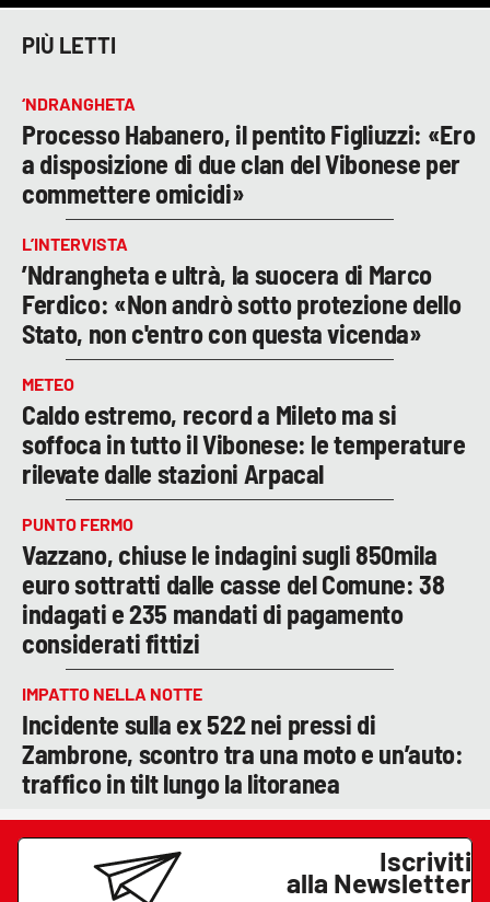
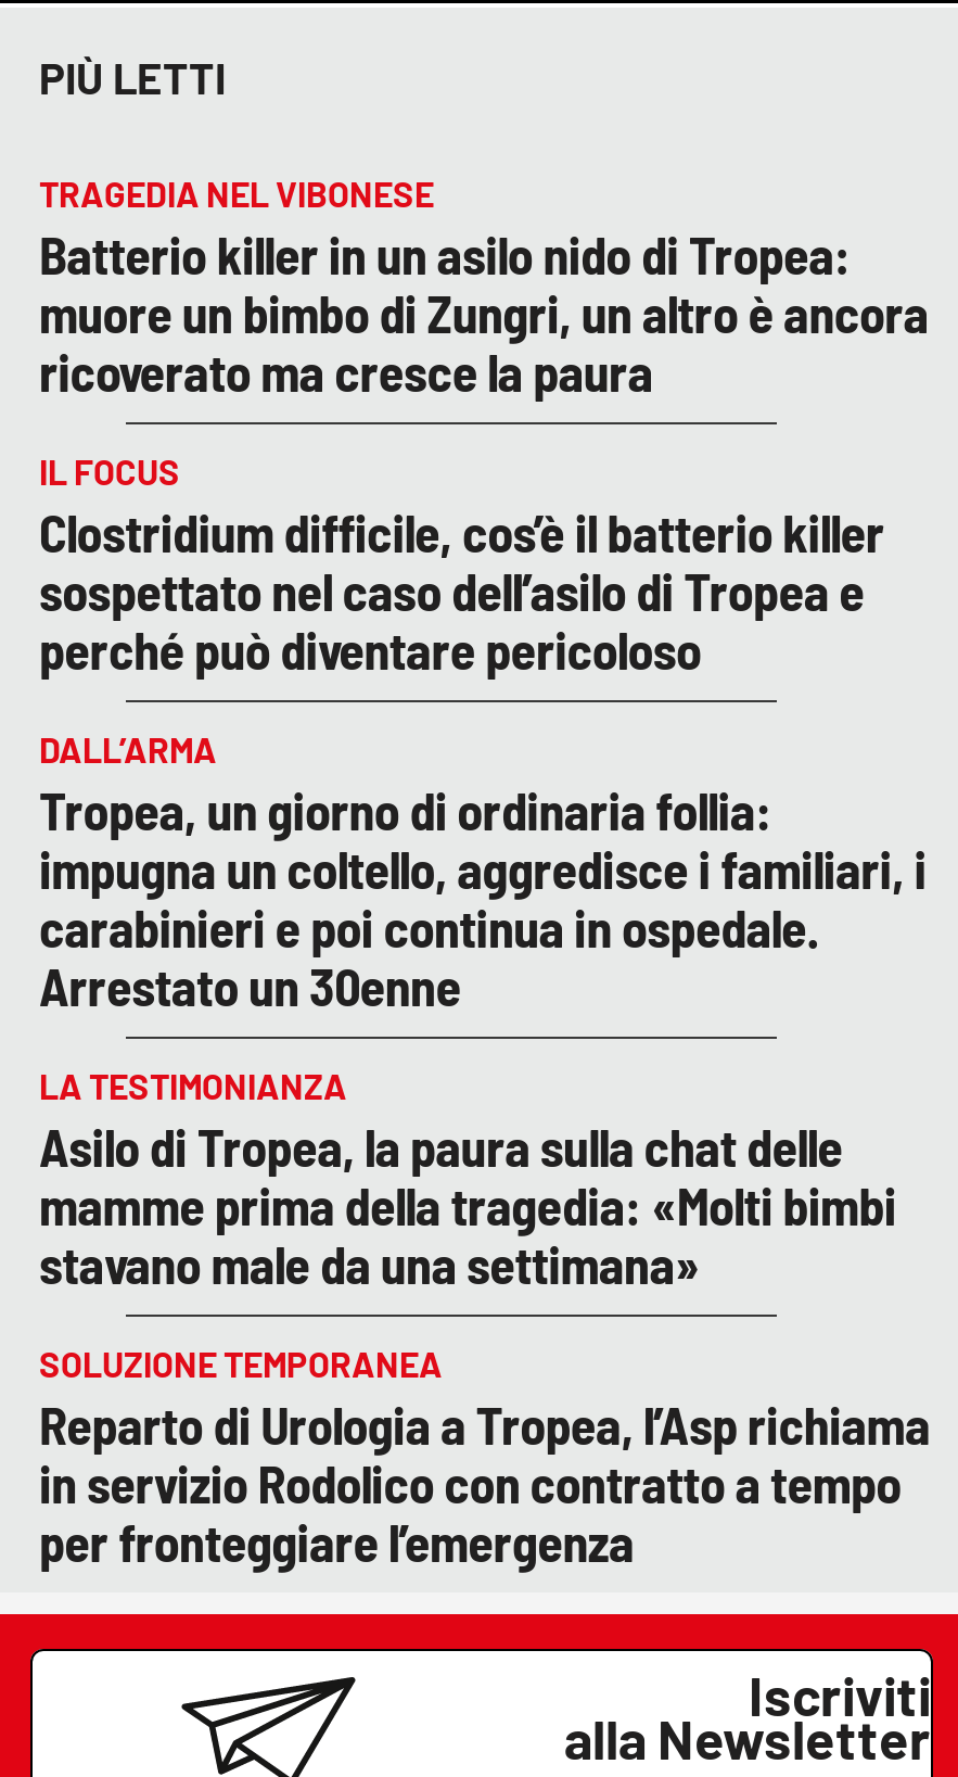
- ‘NDRANGHETA
- Processo Habanero, il pentito Figliuzzi: «Ero
- a disposizione di due clan del Vibonese per
- commettere omicidi»
+ TRAGEDIA NEL VIBONESE
+ Batterio killer in un asilo nido di Tropea:
+ muore un bimbo di Zungri, un altro è ancora
+ ricoverato ma cresce la paura

- L’INTERVISTA
- ’Ndrangheta e ultrà, la suocera di Marco
- Ferdico: «Non andrò sotto protezione dello
- Stato, non c'entro con questa vicenda»
+ IL FOCUS
+ Clostridium difficile, cos’è il batterio killer
+ sospettato nel caso dell’asilo di Tropea e
+ perché può diventare pericoloso

- METEO
- Caldo estremo, record a Mileto ma si
- soffoca in tutto il Vibonese: le temperature
- rilevate dalle stazioni Arpacal
+ DALL’ARMA
+ Tropea, un giorno di ordinaria follia:
+ impugna un coltello, aggredisce i familiari, i
+ carabinieri e poi continua in ospedale.
+ Arrestato un 30enne

- PUNTO FERMO
- Vazzano, chiuse le indagini sugli 850mila
- euro sottratti dalle casse del Comune: 38
- indagati e 235 mandati di pagamento
- considerati fittizi
+ LA TESTIMONIANZA
+ Asilo di Tropea, la paura sulla chat delle
+ mamme prima della tragedia: «Molti bimbi
+ stavano male da una settimana»

- IMPATTO NELLA NOTTE
- Incidente sulla ex 522 nei pressi di
- Zambrone, scontro tra una moto e un’auto:
- traffico in tilt lungo la litoranea
+ SOLUZIONE TEMPORANEA
+ Reparto di Urologia a Tropea, l’Asp richiama
+ in servizio Rodolico con contratto a tempo
+ per fronteggiare l’emergenza
